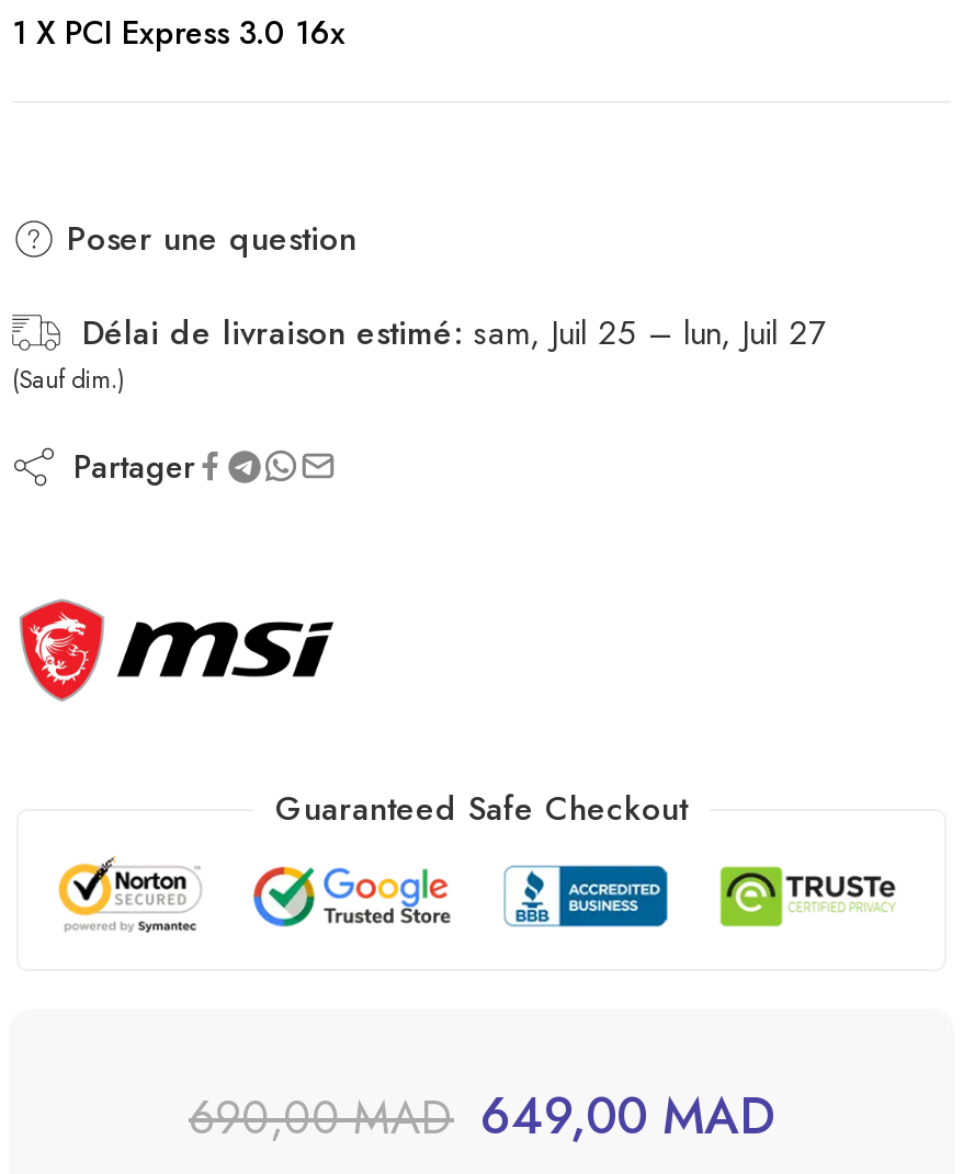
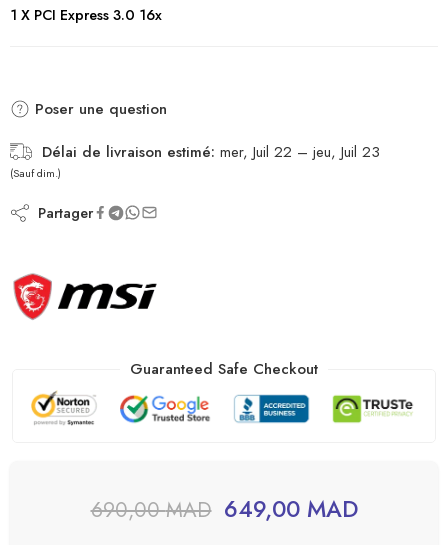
- Délai de livraison estimé: sam, Juil 25 – lun, Juil 27
+ Délai de livraison estimé: mer, Juil 22 – jeu, Juil 23
